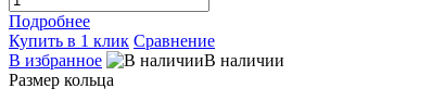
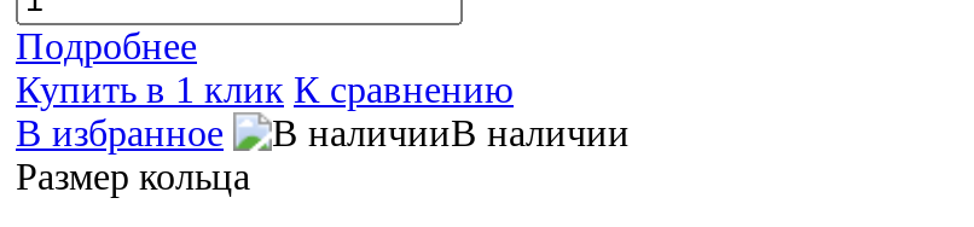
- Купить в 1 клик Сравнение
+ Купить в 1 клик К сравнению
